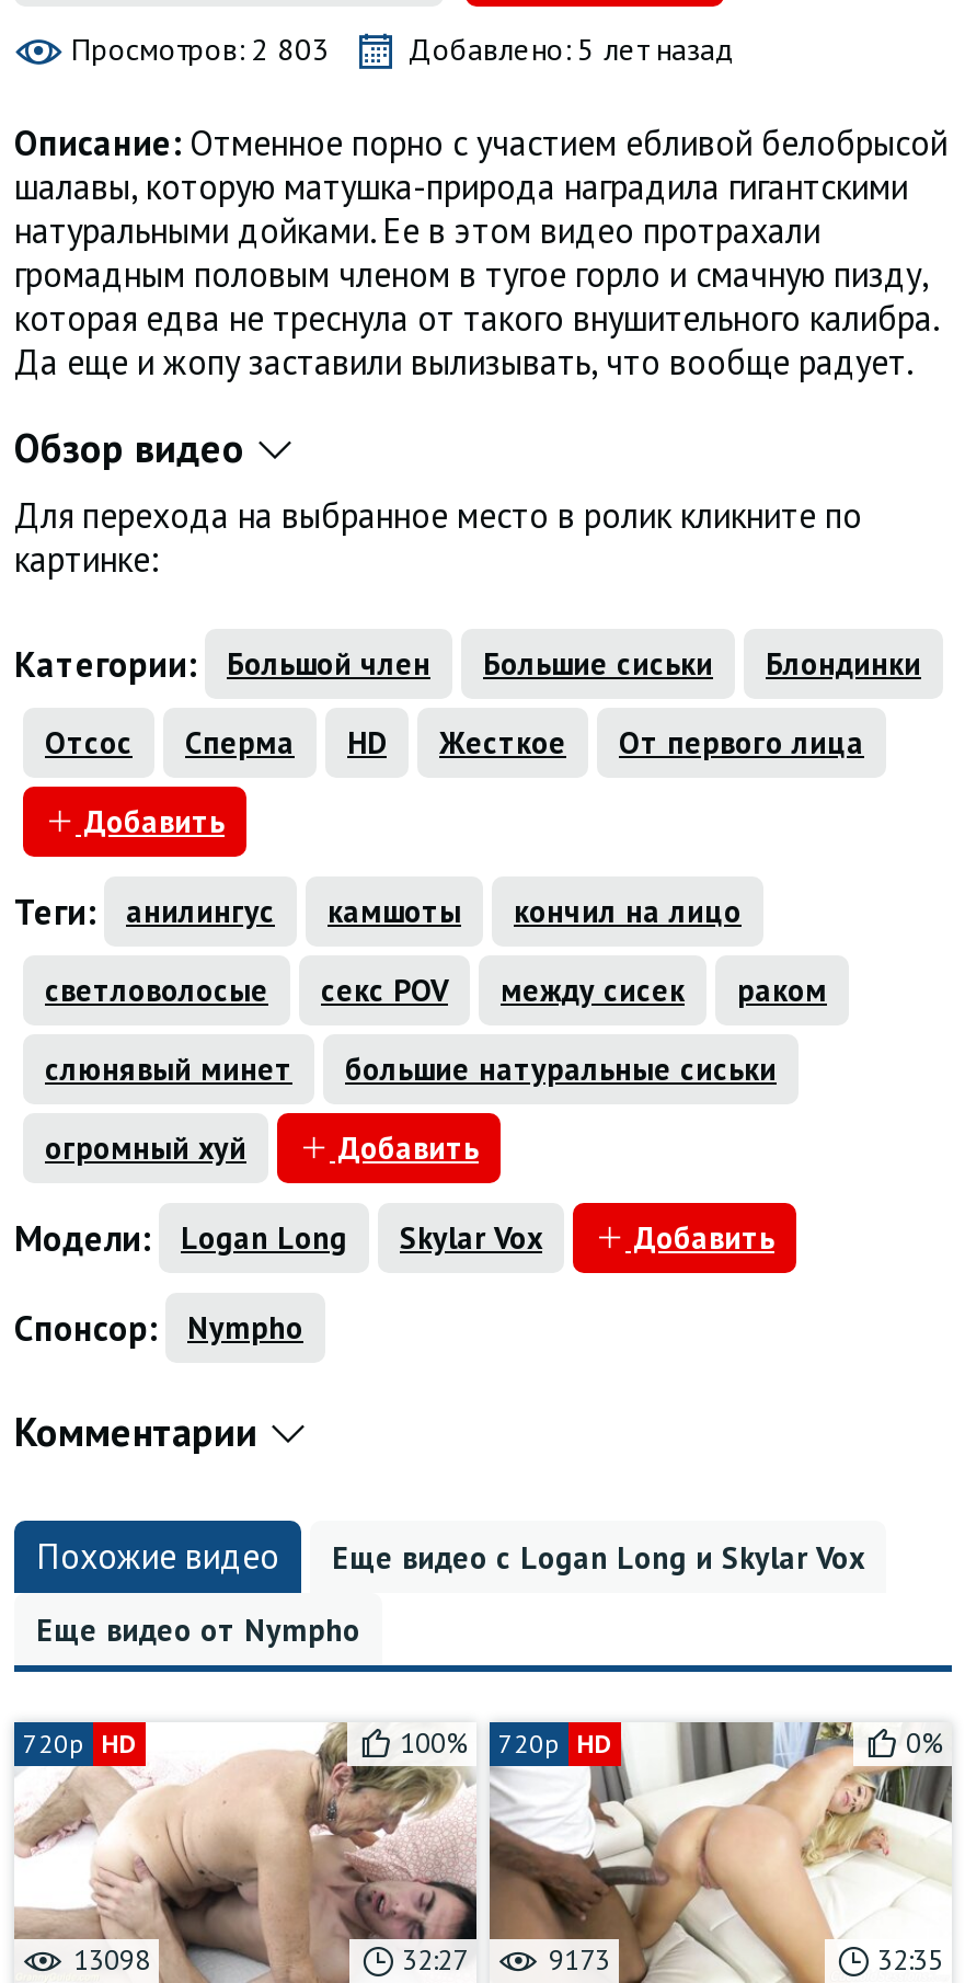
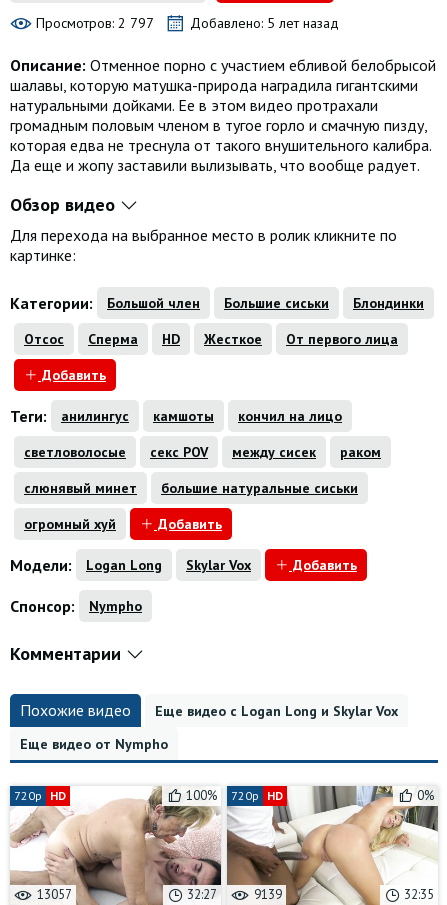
- Просмотров: 2 803 Добавлено: 5 лет назад
+ Просмотров: 2 797 Добавлено: 5 лет назад

- 13098
+ 13057

- 32:27 9173
+ 32:27 9139
